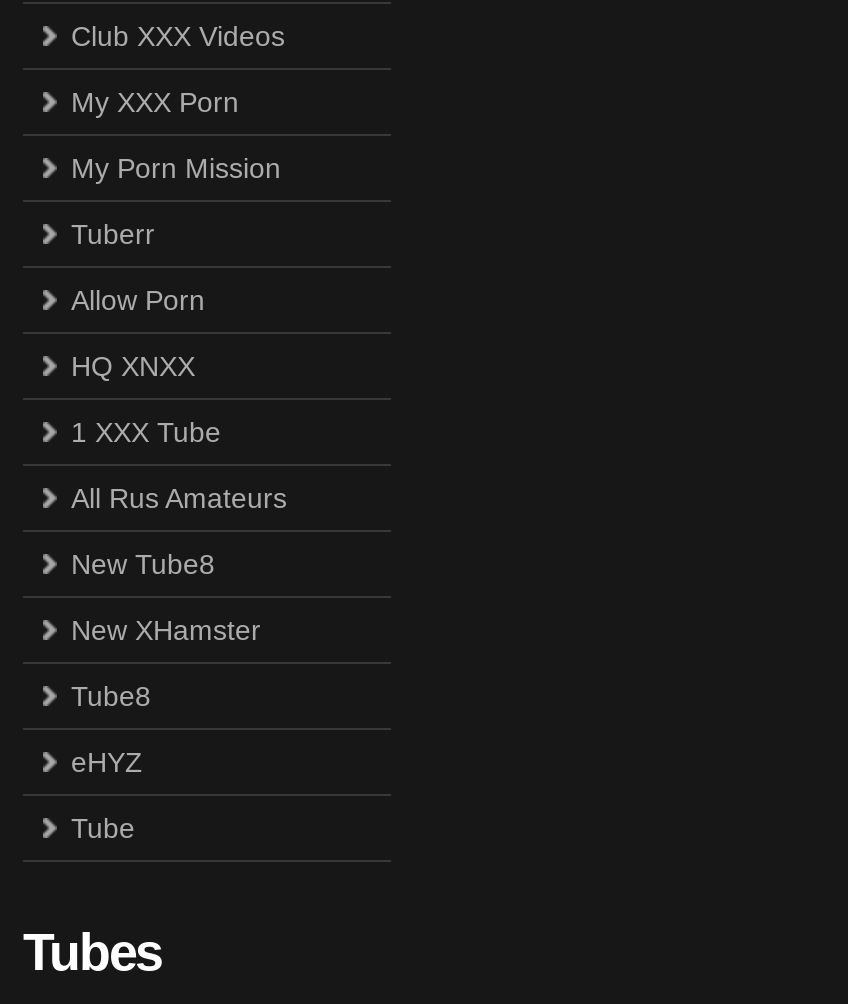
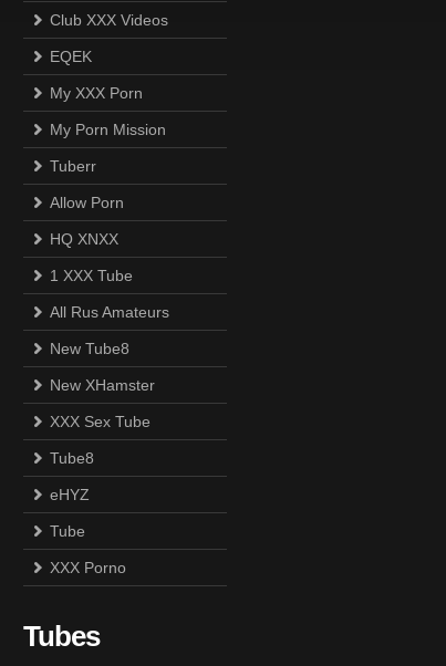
+ EQEK

+ XXX Sex Tube

+ XXX Porno
